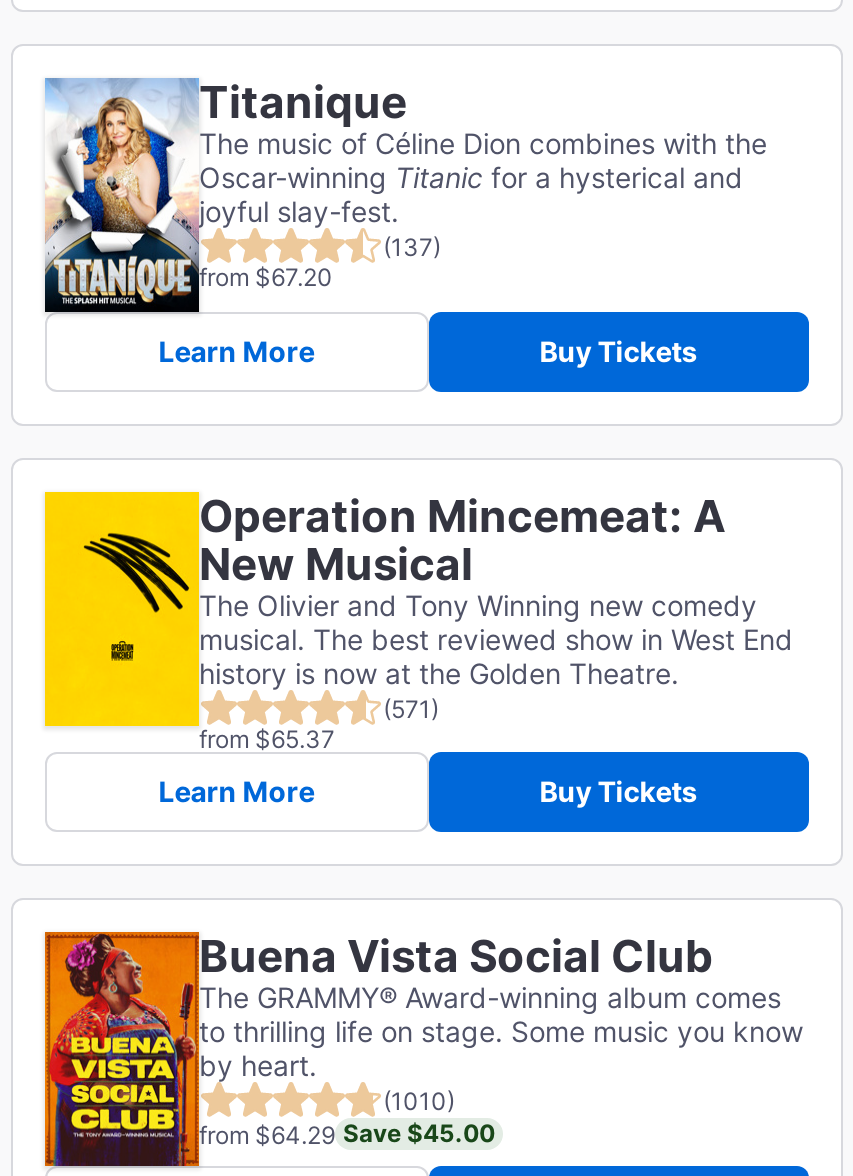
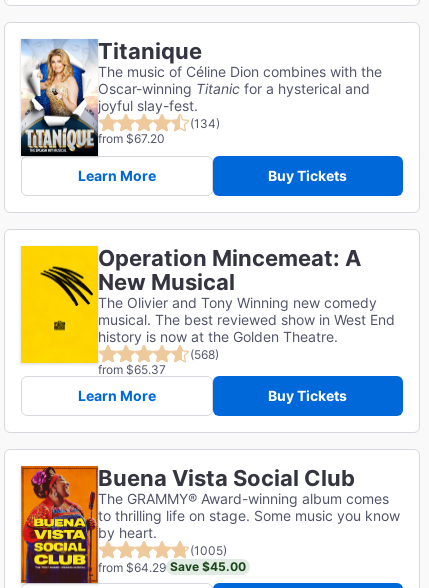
- (137)
+ (134)

- (571)
+ (568)

- (1010)
+ (1005)
